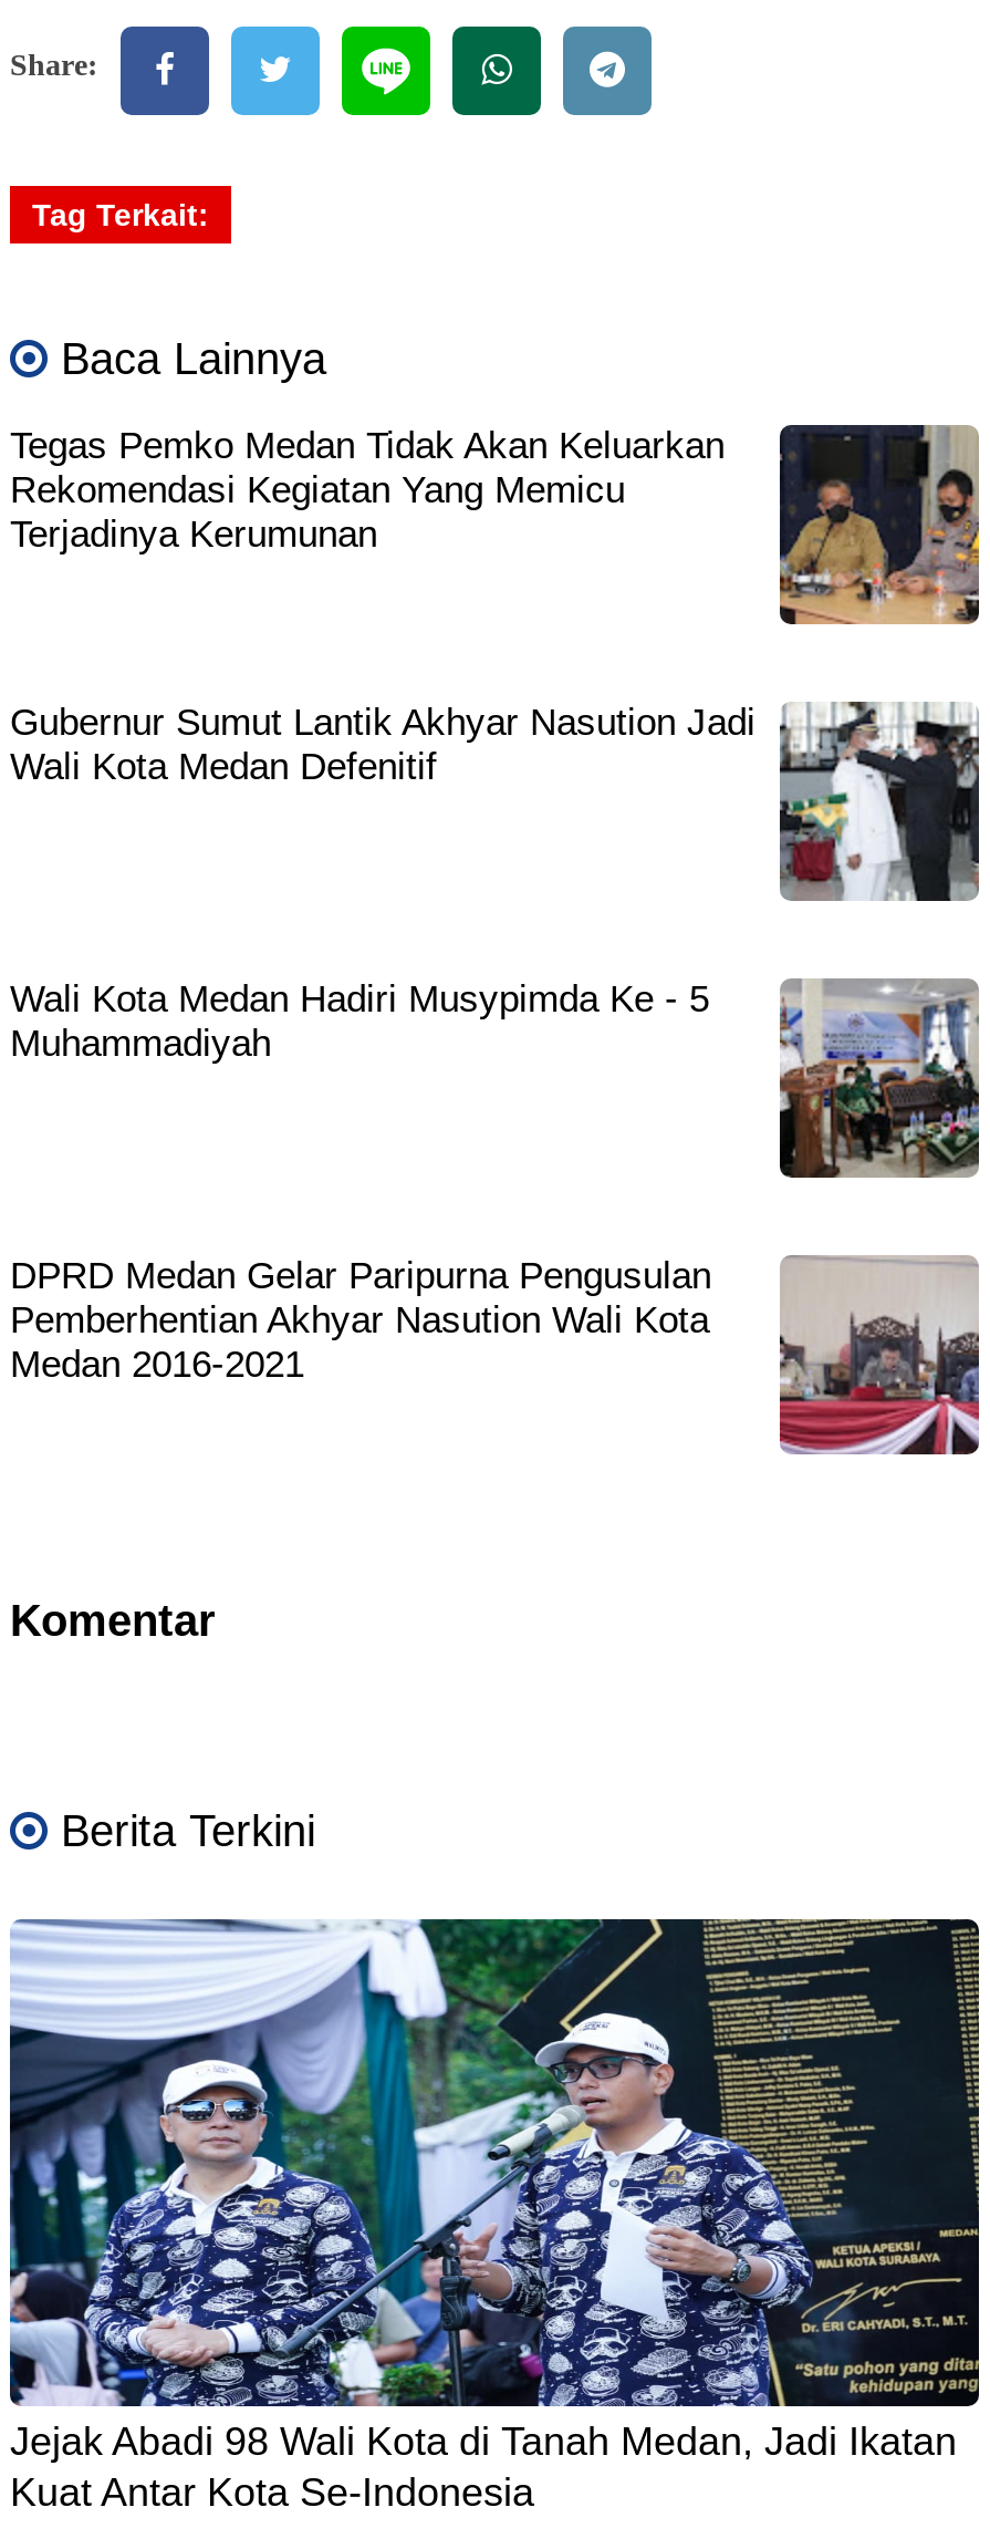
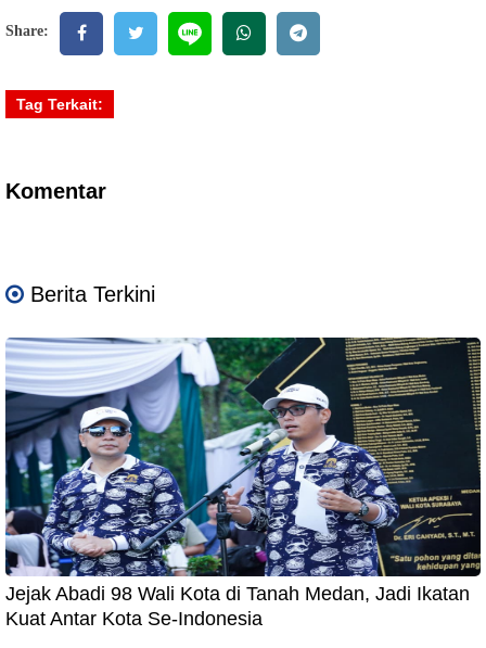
- [image]
- Baca Lainnya
- Tegas Pemko Medan Tidak Akan Keluarkan
- Rekomendasi Kegiatan Yang Memicu
- Terjadinya Kerumunan

- [image]
- Gubernur Sumut Lantik Akhyar Nasution Jadi
- Wali Kota Medan Defenitif

- [image]
- Wali Kota Medan Hadiri Musypimda Ke - 5
- Muhammadiyah

- [image]
- DPRD Medan Gelar Paripurna Pengusulan
- Pemberhentian Akhyar Nasution Wali Kota
- Medan 2016-2021
